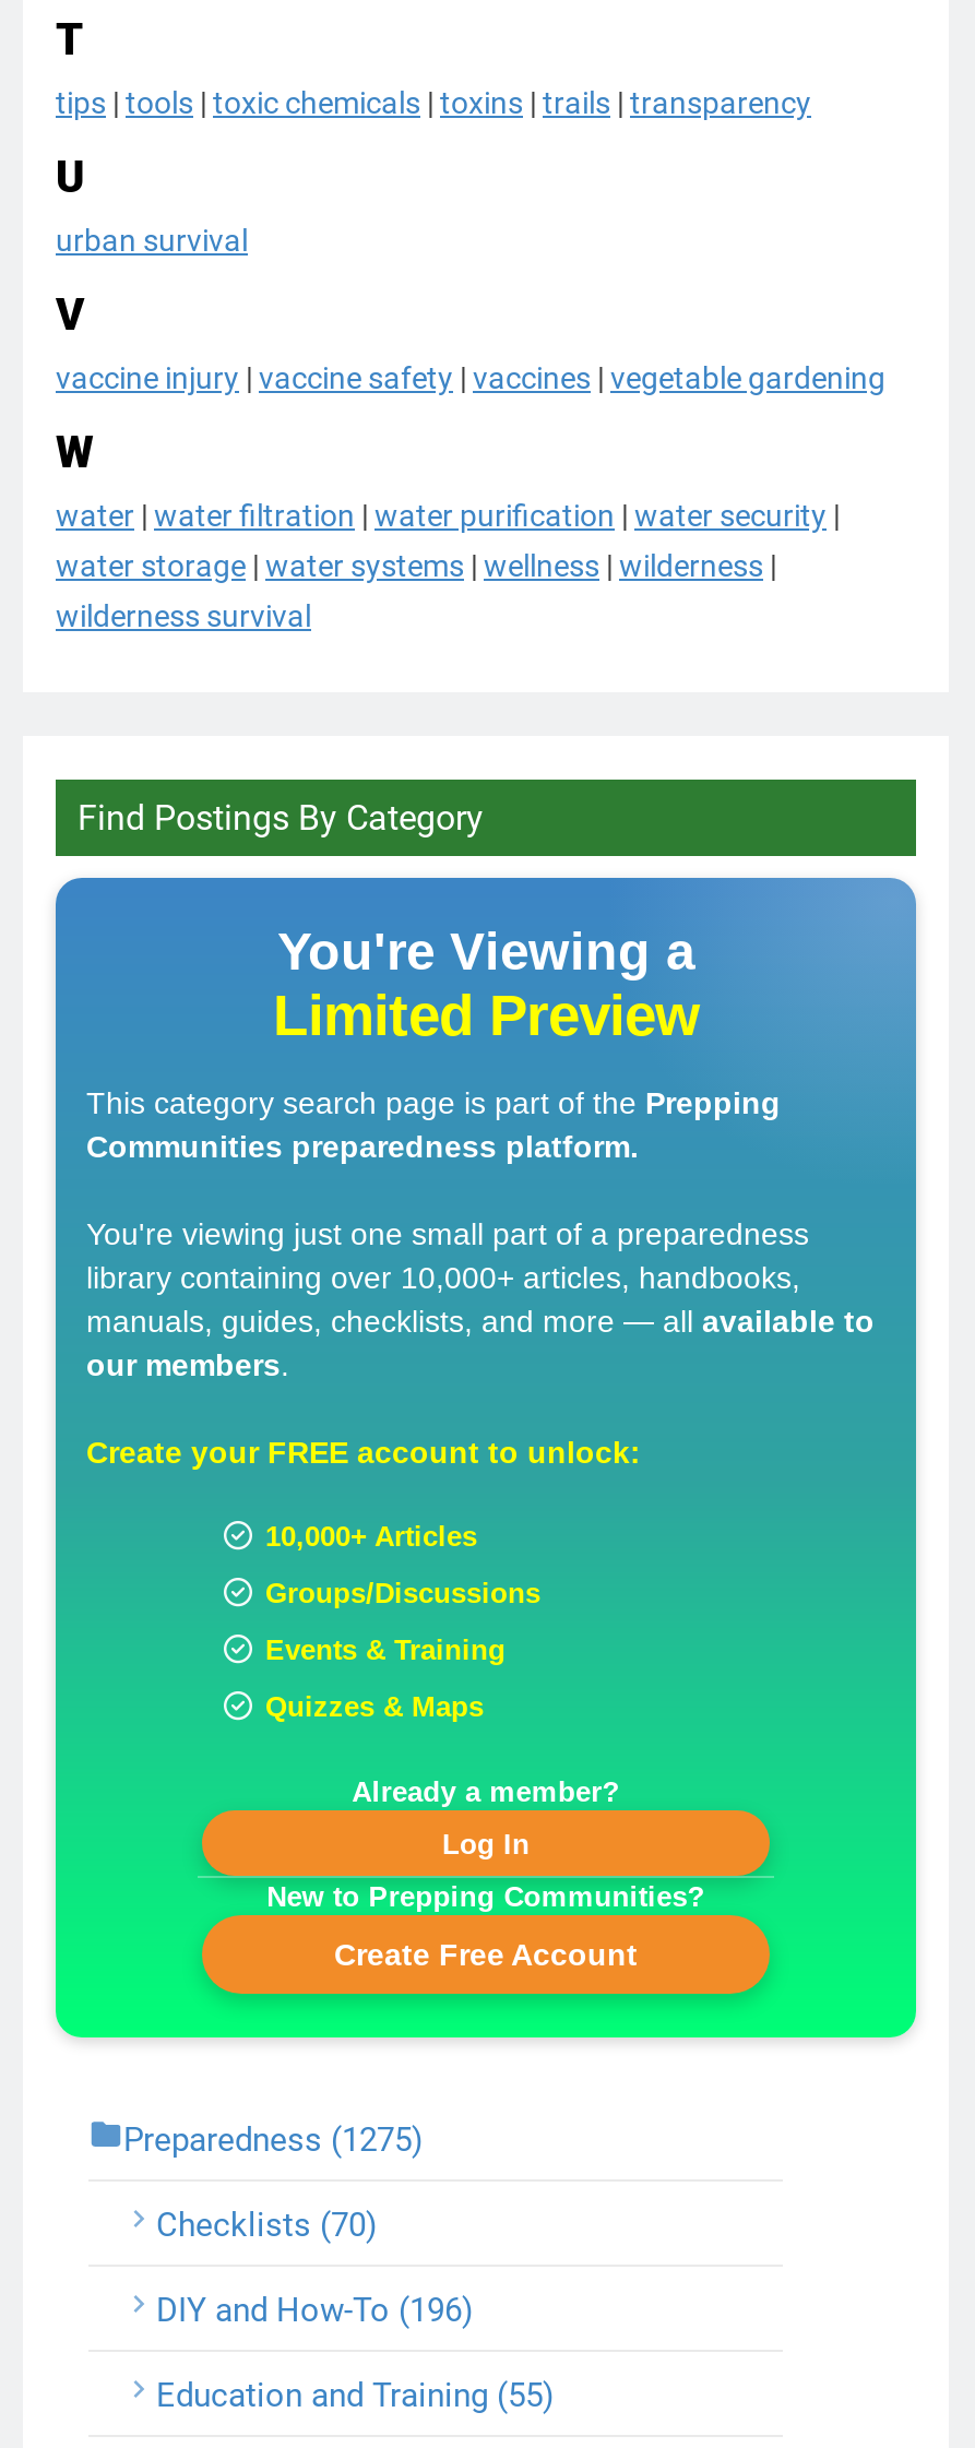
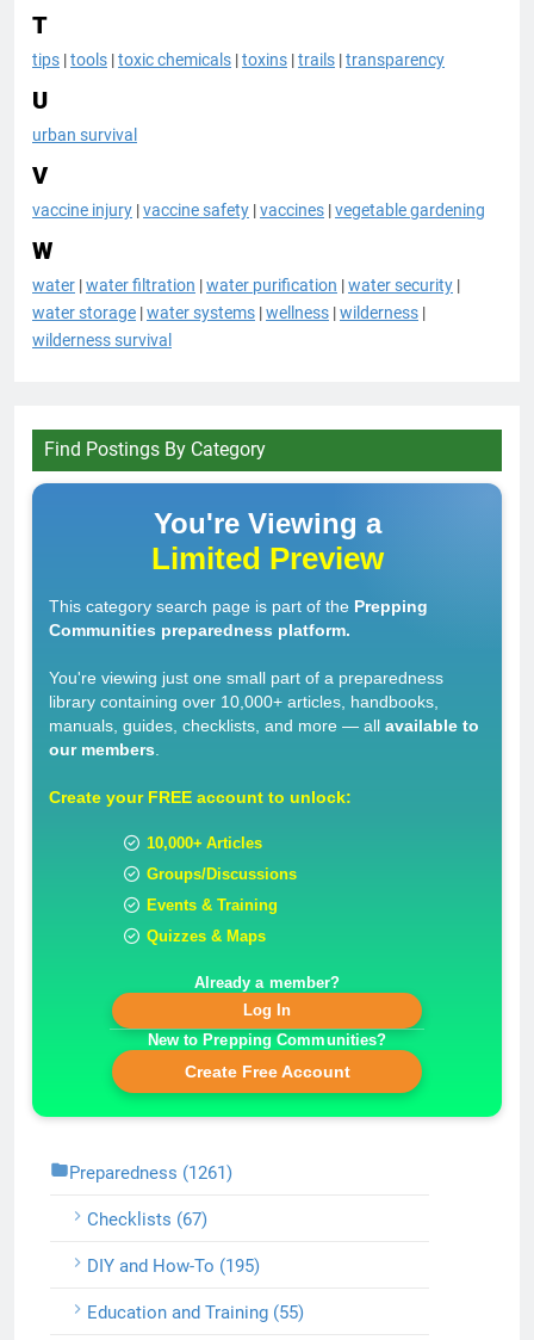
- Preparedness (1275)
+ Preparedness (1261)

- Checklists (70)
+ Checklists (67)

- DIY and How-To (196)
+ DIY and How-To (195)
